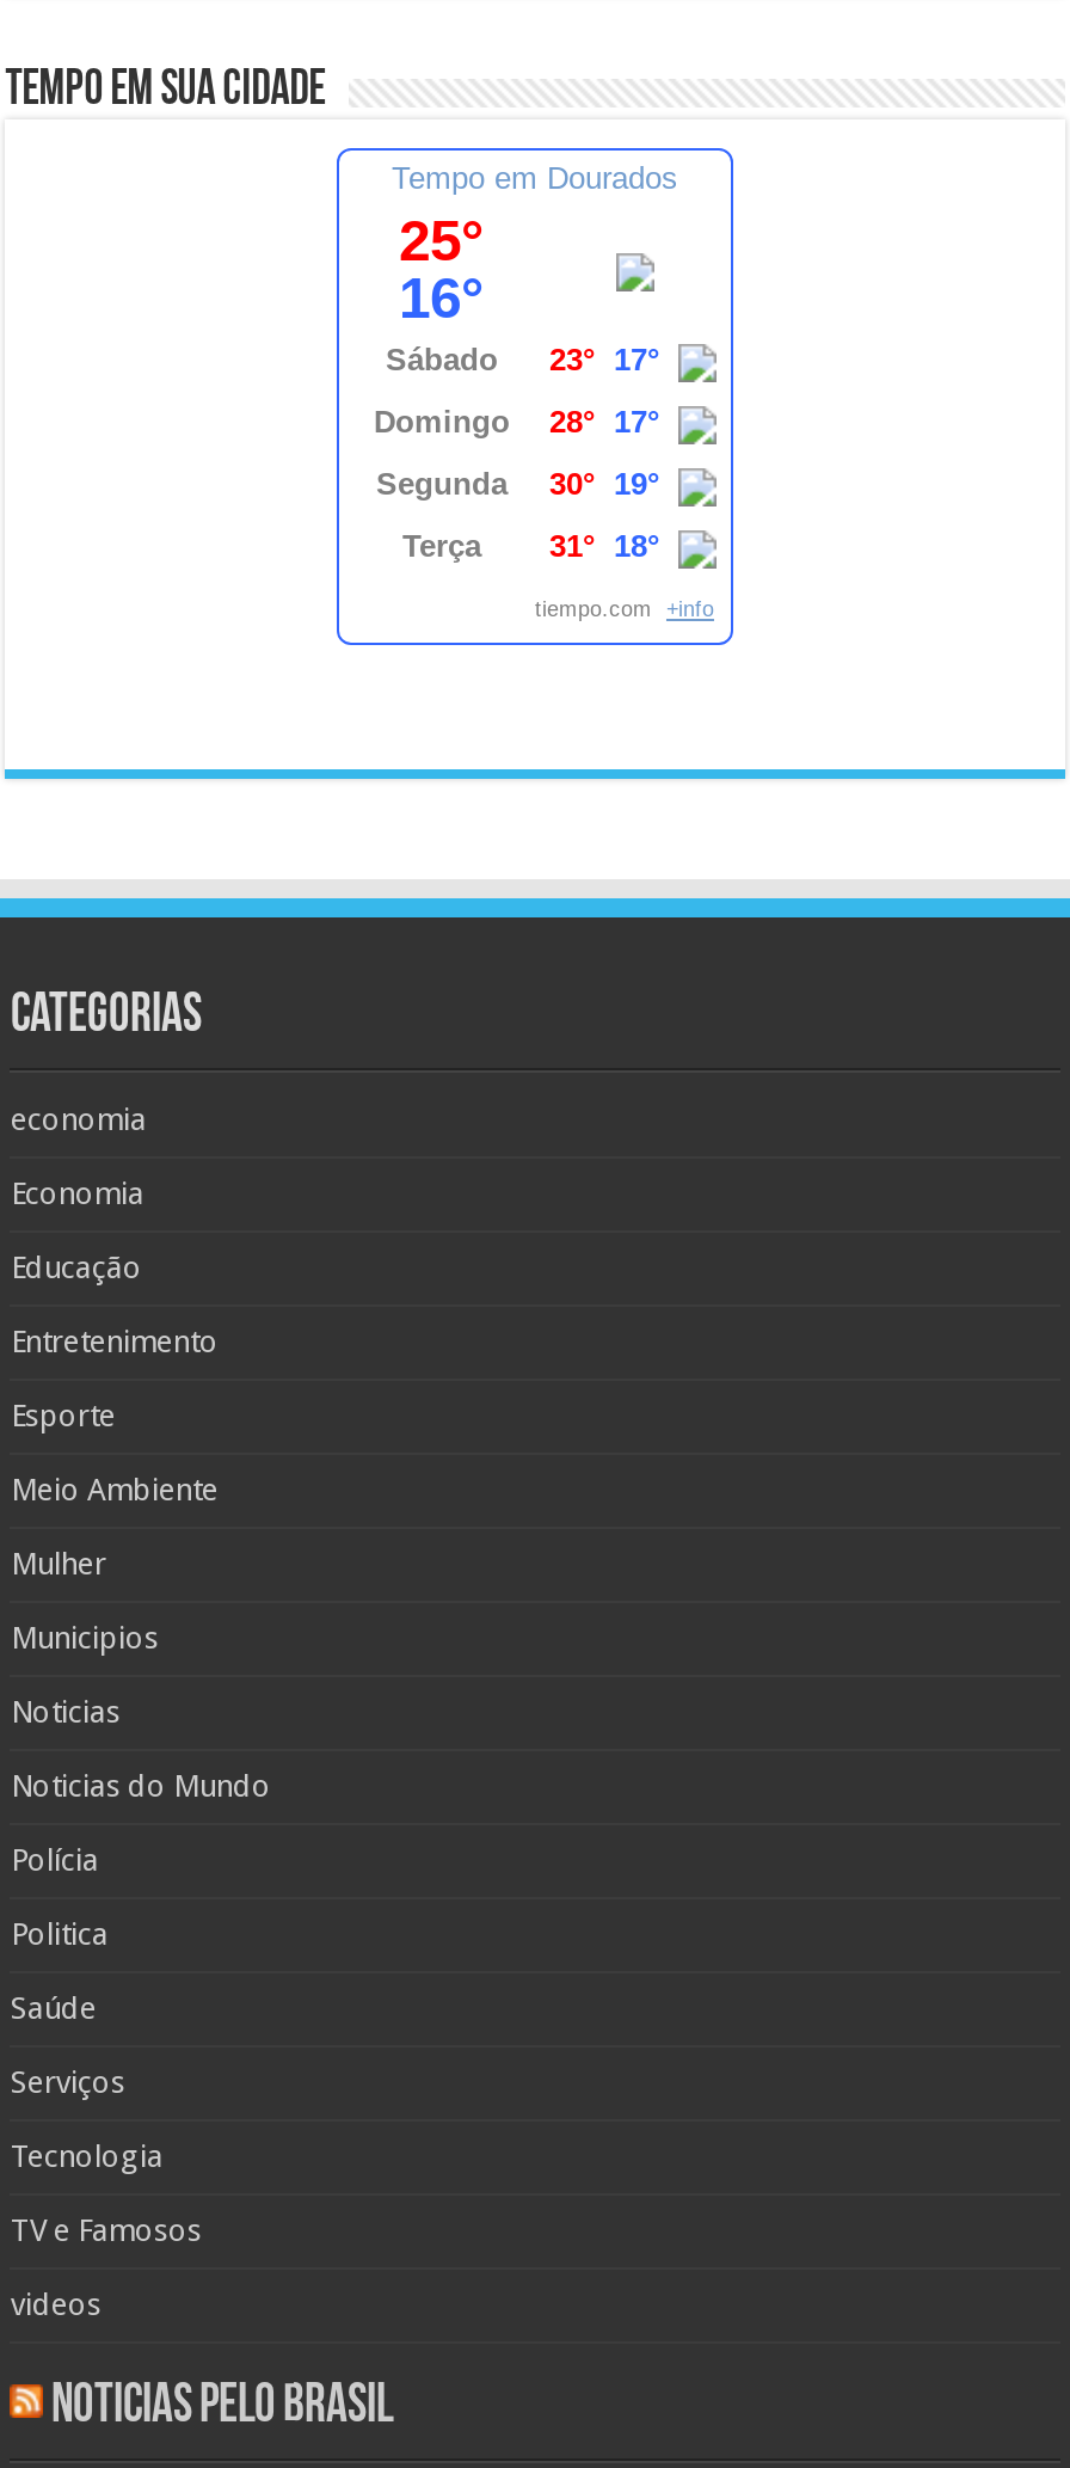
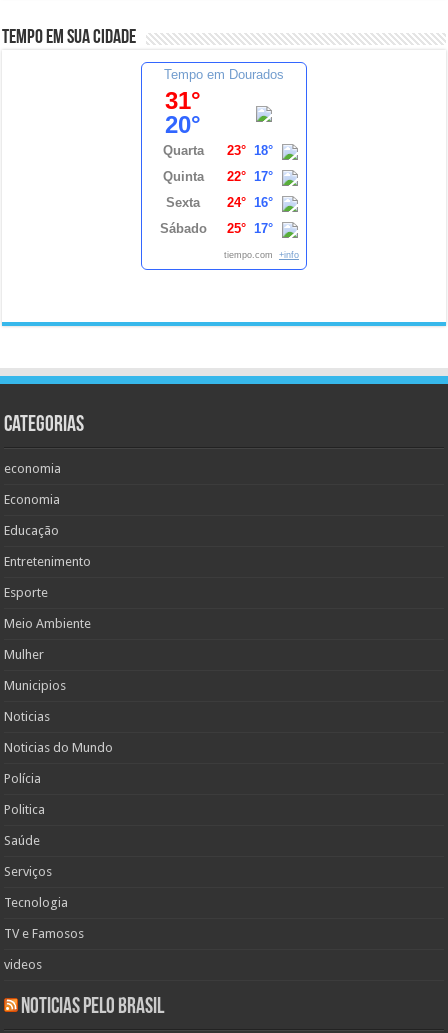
- 25°
- 16°
+ 31°
+ 20°
+ Quarta
+ 23° 18°
+ Quinta
+ 22° 17°
+ Sexta
+ 24° 16°

- 23° 17°
- Domingo
- 28° 17°
- Segunda
- 30° 19°
- Terça
- 31° 18°
+ 25° 17°

moved down: Sábado
